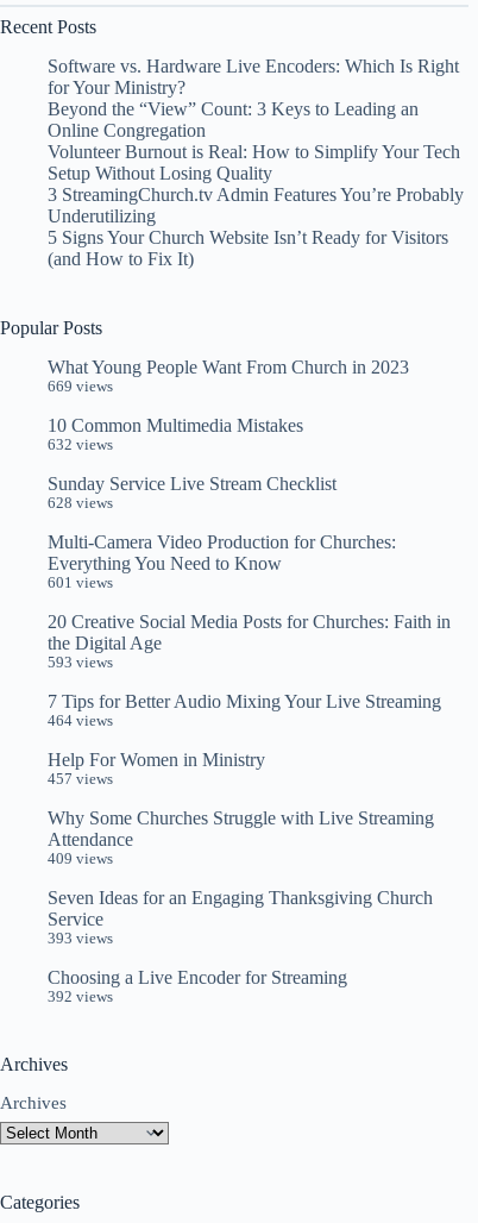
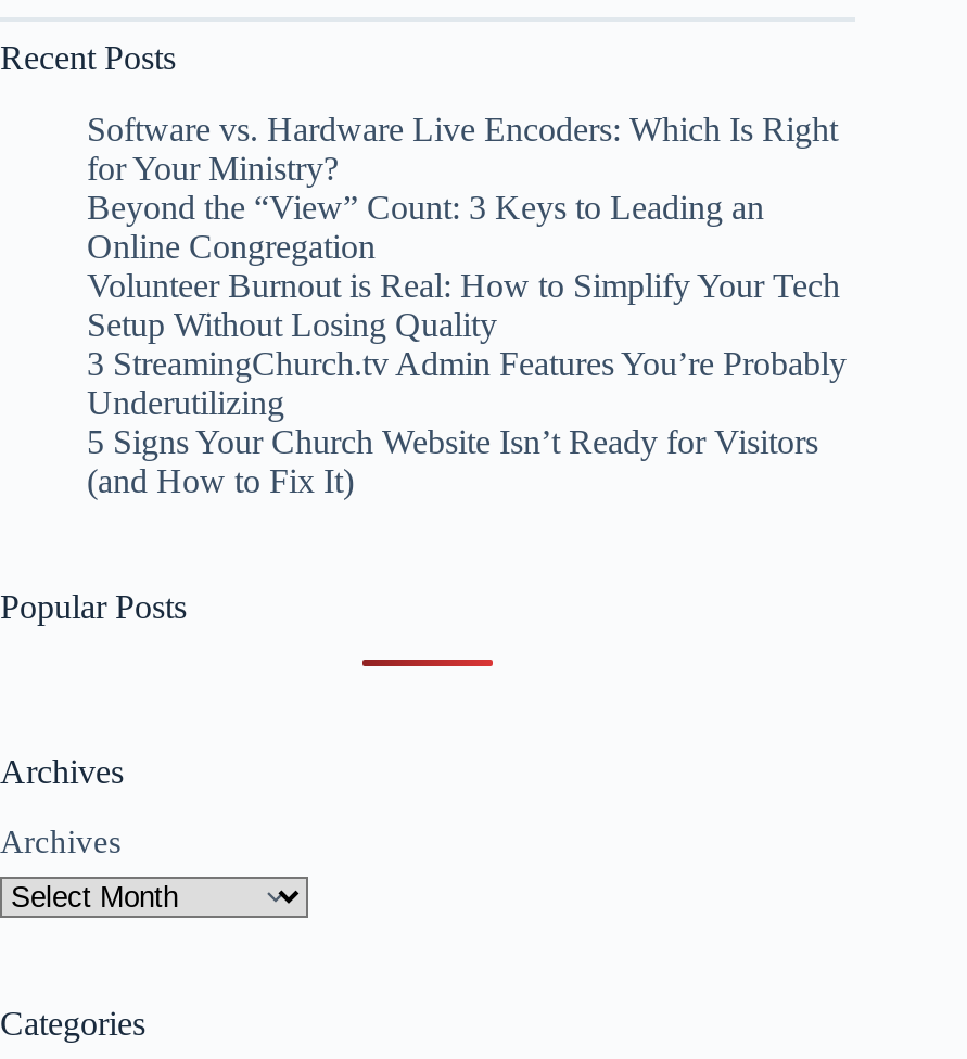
- What Young People Want From Church in 2023
- 669 views
- 10 Common Multimedia Mistakes
- 632 views
- Sunday Service Live Stream Checklist
- 628 views
- Multi-Camera Video Production for Churches:
- Everything You Need to Know
- 601 views
- 20 Creative Social Media Posts for Churches: Faith in
- the Digital Age
- 593 views
- 7 Tips for Better Audio Mixing Your Live Streaming
- 464 views
- Help For Women in Ministry
- 457 views
- Why Some Churches Struggle with Live Streaming
- Attendance
- 409 views
- Seven Ideas for an Engaging Thanksgiving Church
- Service
- 393 views
- Choosing a Live Encoder for Streaming
- 392 views
